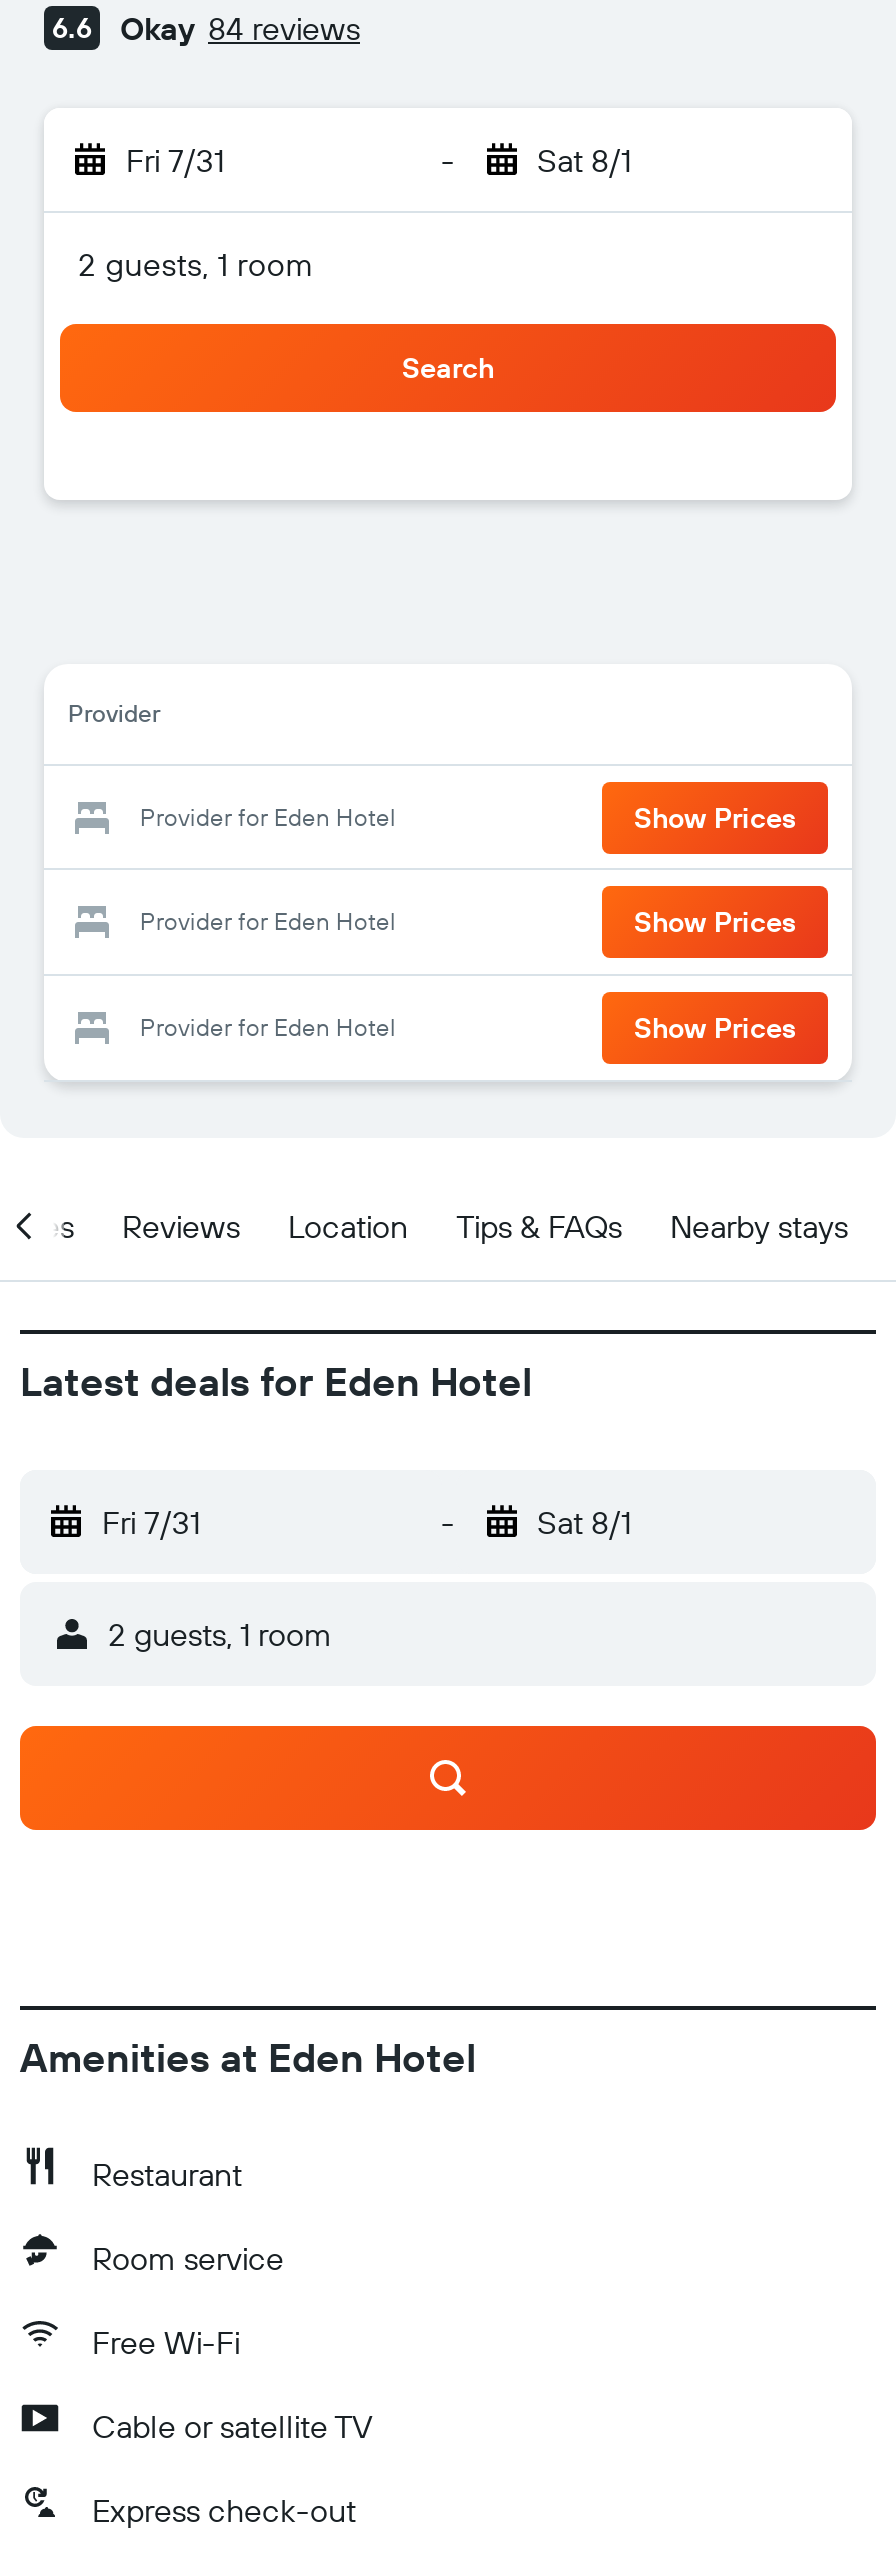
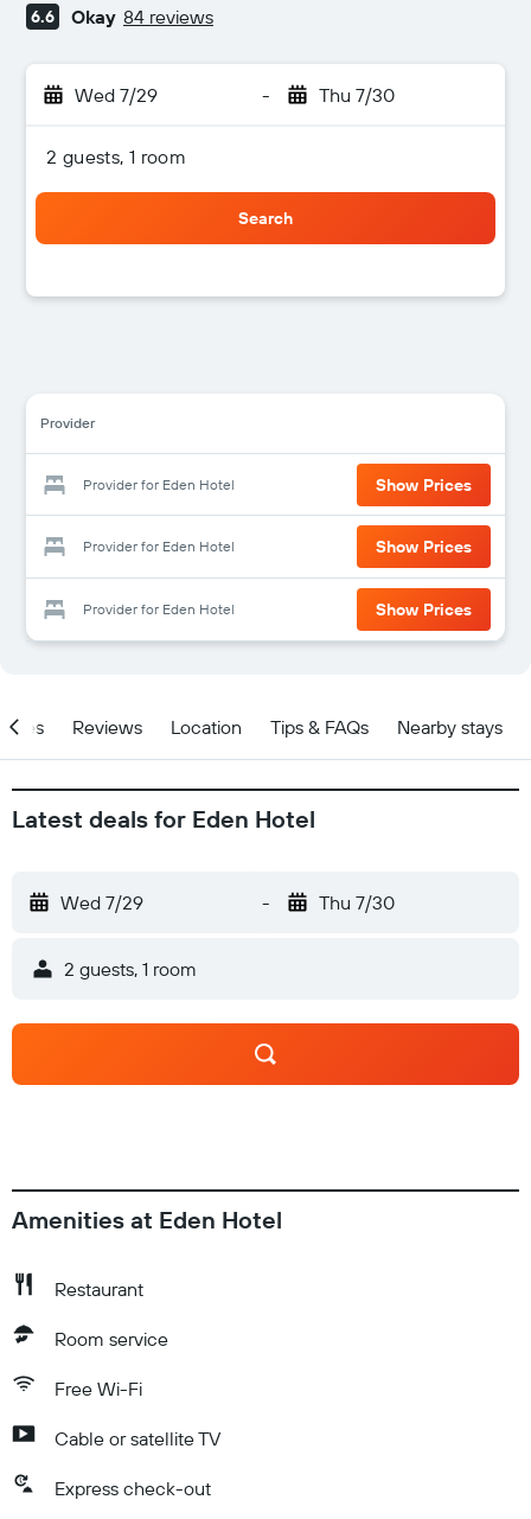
- Fri 7/31
+ Wed 7/29

- Sat 8/1
+ Thu 7/30

- Fri 7/31
+ Wed 7/29

- Sat 8/1
+ Thu 7/30
